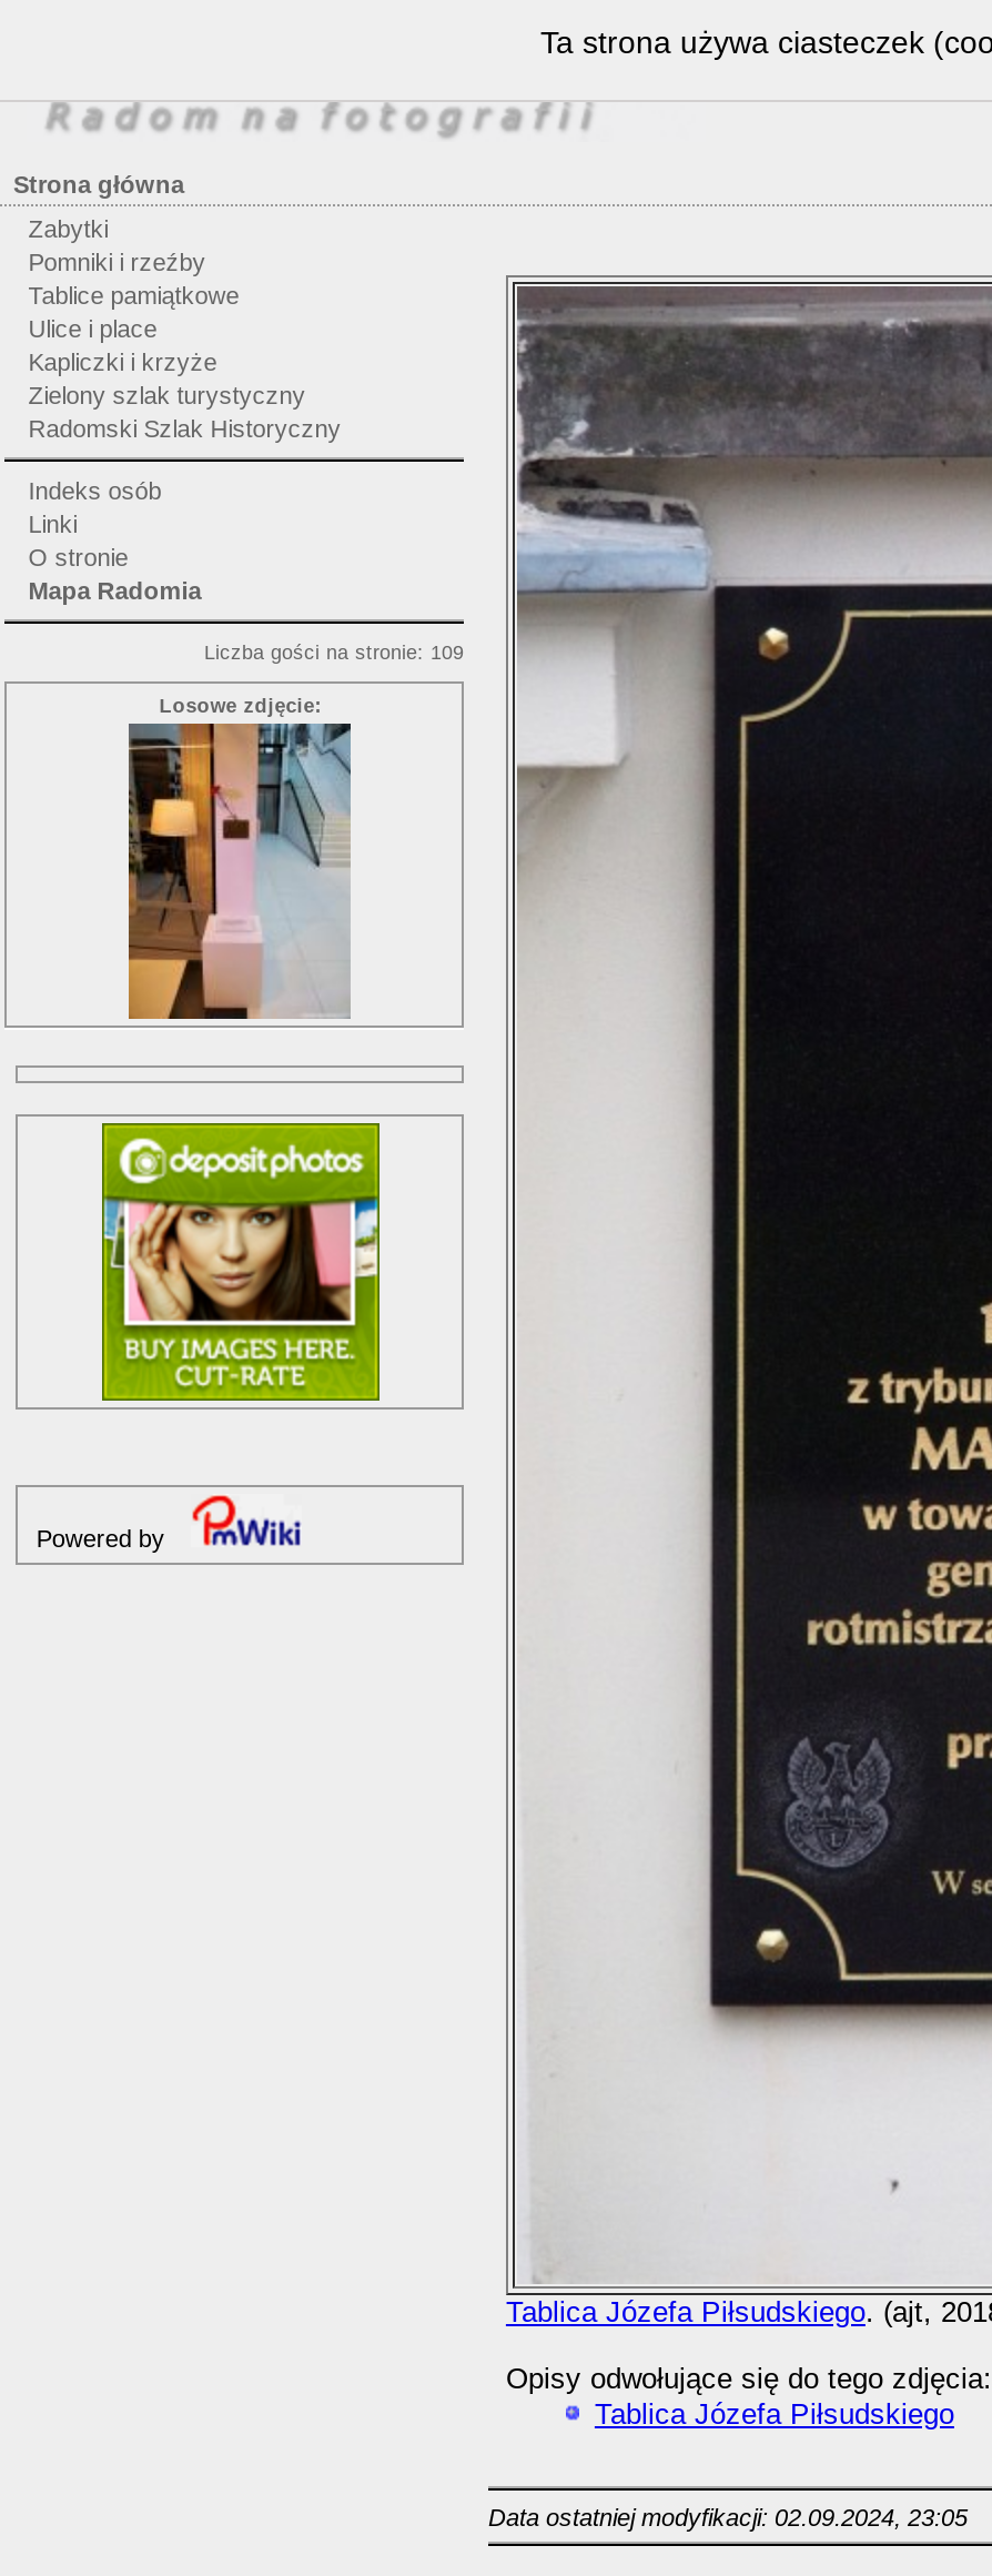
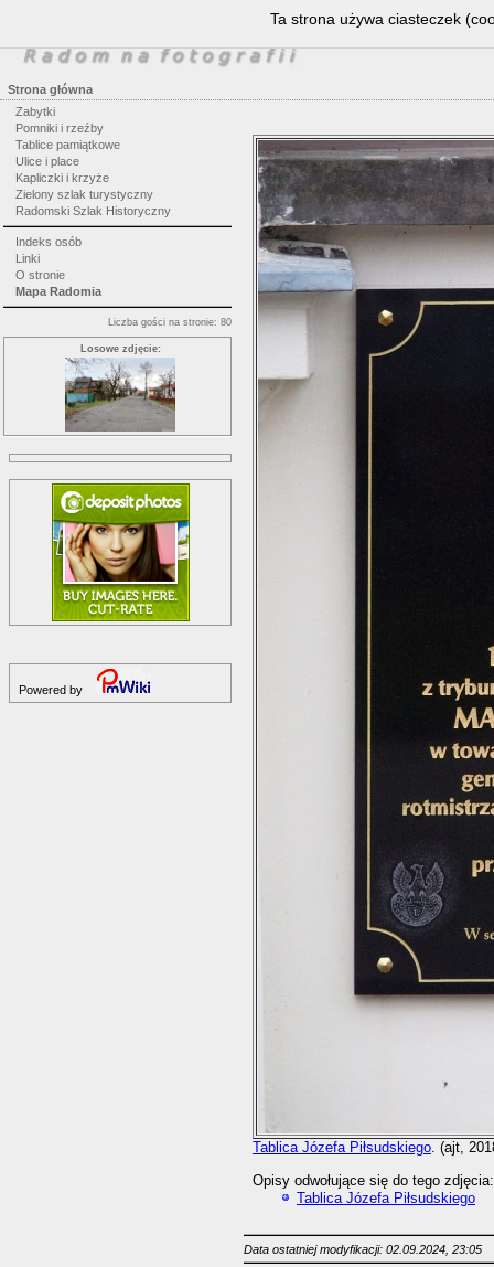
- Liczba gości na stronie: 109
+ Liczba gości na stronie: 80

- [image]
+ [image]

moved up: [image]

moved up: Powered by
